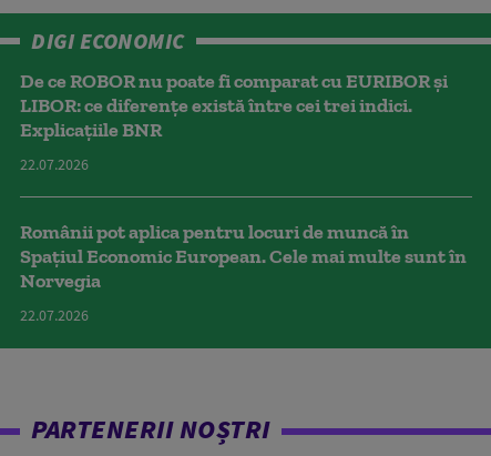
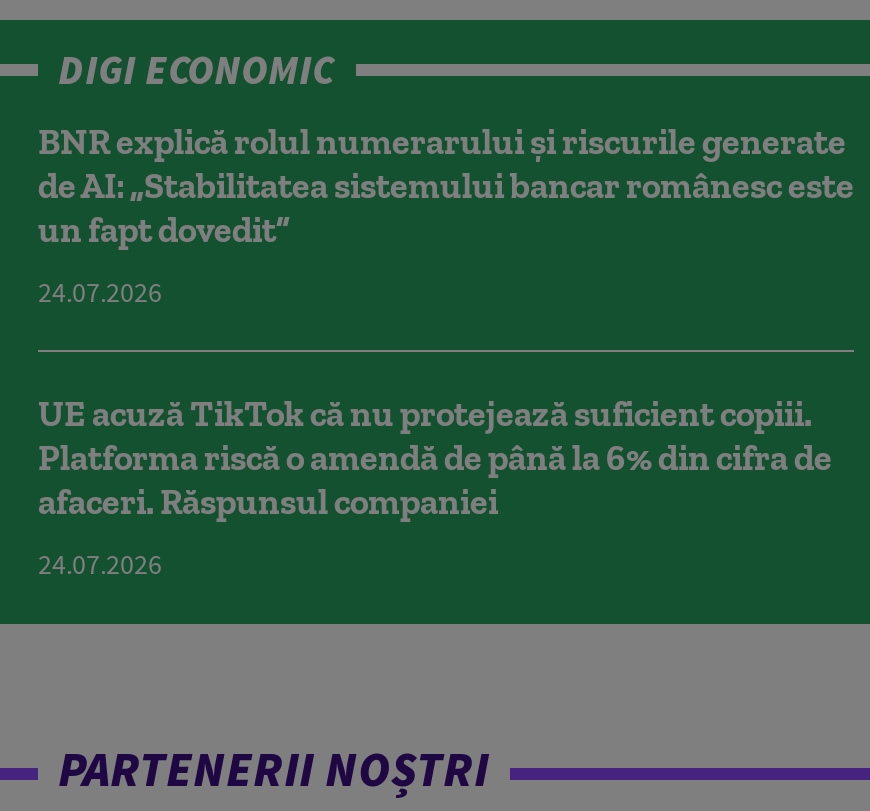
- De ce ROBOR nu poate fi comparat cu EURIBOR și
- LIBOR: ce diferențe există între cei trei indici.
- Explicațiile BNR
+ BNR explică rolul numerarului și riscurile generate
+ de AI: „Stabilitatea sistemului bancar românesc este
+ un fapt dovedit”

- 22.07.2026
+ 24.07.2026

- Românii pot aplica pentru locuri de muncă în
- Spațiul Economic European. Cele mai multe sunt în
- Norvegia
+ UE acuză TikTok că nu protejează suficient copiii.
+ Platforma riscă o amendă de până la 6% din cifra de
+ afaceri. Răspunsul companiei

- 22.07.2026
+ 24.07.2026
